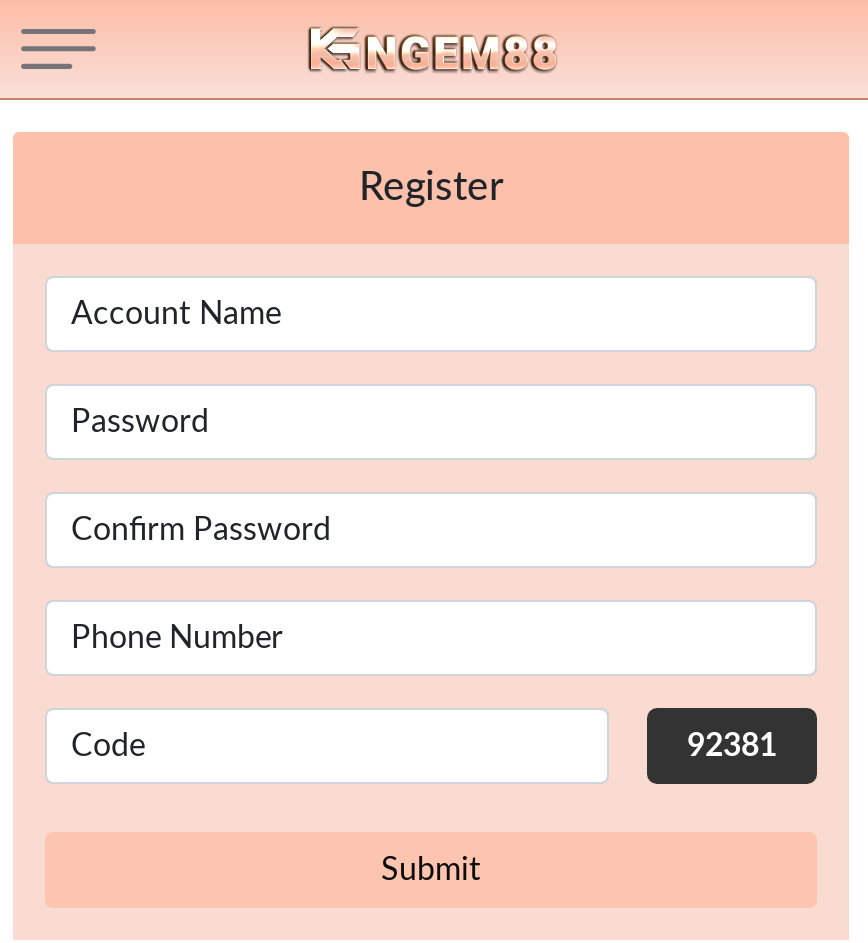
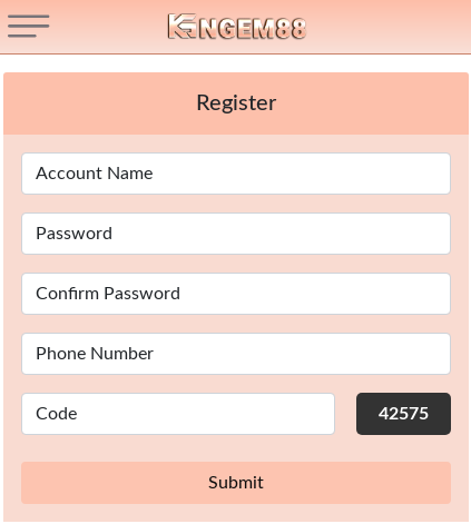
- 92381
+ 42575
